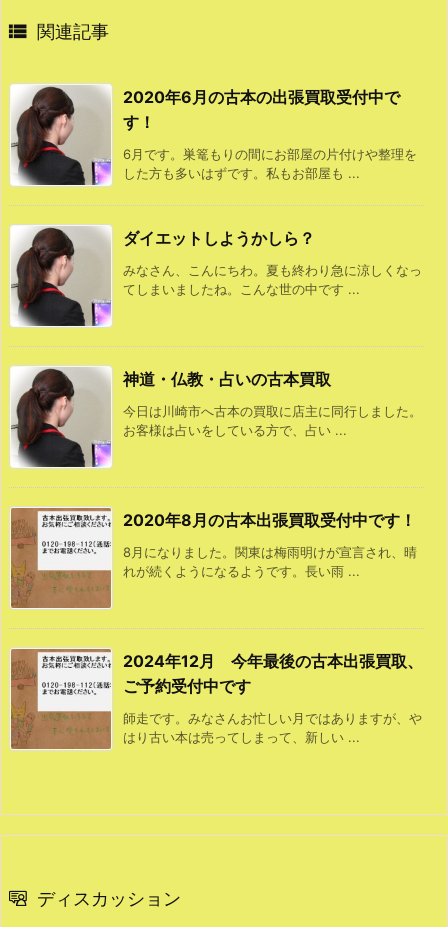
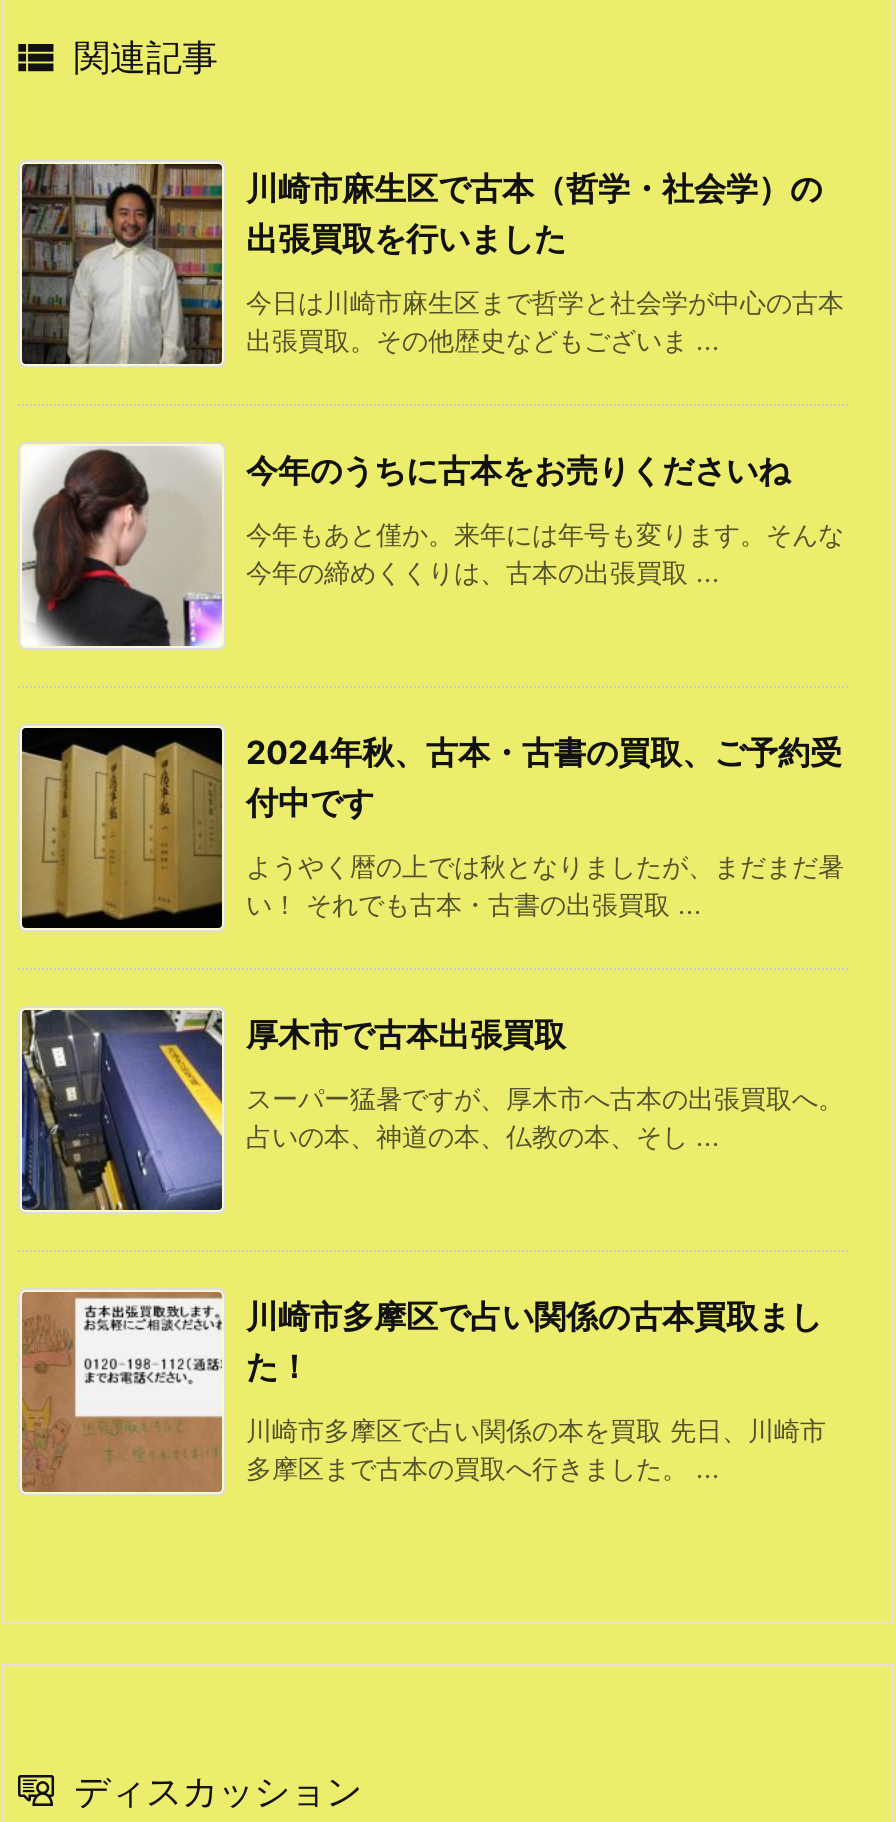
- [image]
- 2020年6月の古本の出張買取受付中で
- す！
+ [image]
+ 川崎市麻生区で古本（哲学・社会学）の
+ 出張買取を行いました

- 6月です。巣篭もりの間にお部屋の片付けや整理を
- した方も多いはずです。私もお部屋も ...
+ 今日は川崎市麻生区まで哲学と社会学が中心の古本
+ 出張買取。その他歴史などもございま ...

- ダイエットしようかしら？
+ 今年のうちに古本をお売りくださいね

- みなさん、こんにちわ。夏も終わり急に涼しくなっ
- てしまいましたね。こんな世の中です ...
+ 今年もあと僅か。来年には年号も変ります。そんな
+ 今年の締めくくりは、古本の出張買取 ...

- [image]
- 神道・仏教・占いの古本買取
+ [image]
+ 2024年秋、古本・古書の買取、ご予約受
+ 付中です

- 今日は川崎市へ古本の買取に店主に同行しました。
- お客様は占いをしている方で、占い ...
+ ようやく暦の上では秋となりましたが、まだまだ暑
+ い！ それでも古本・古書の出張買取 ...

- [image]
- 2020年8月の古本出張買取受付中です！
+ [image]
+ 厚木市で古本出張買取

- 8月になりました。関東は梅雨明けが宣言され、晴
- れが続くようになるようです。長い雨 ...
+ スーパー猛暑ですが、厚木市へ古本の出張買取へ。
+ 占いの本、神道の本、仏教の本、そし ...

- 2024年12月 今年最後の古本出張買取、
- ご予約受付中です
+ 川崎市多摩区で占い関係の古本買取まし
+ た！

- 師走です。みなさんお忙しい月ではありますが、や
- はり古い本は売ってしまって、新しい ...
+ 川崎市多摩区で占い関係の本を買取 先日、川崎市
+ 多摩区まで古本の買取へ行きました。 ...
